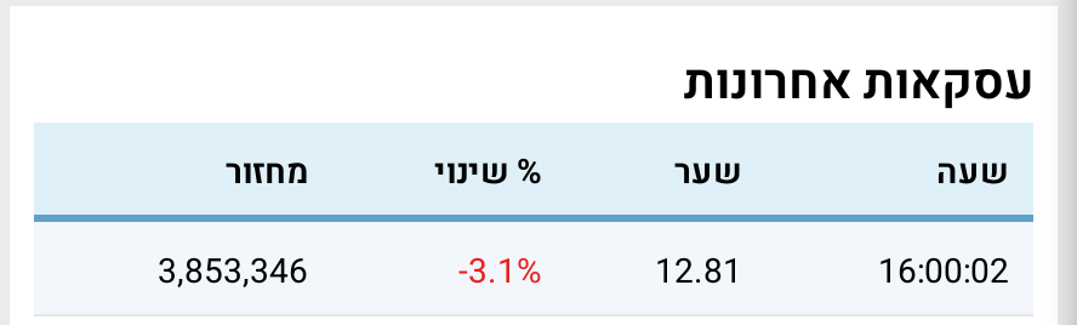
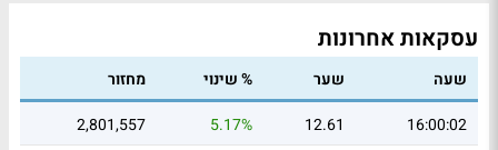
- 3,853,346
+ 2,801,557

- -3.1%
+ 5.17%

- 12.81
+ 12.61
